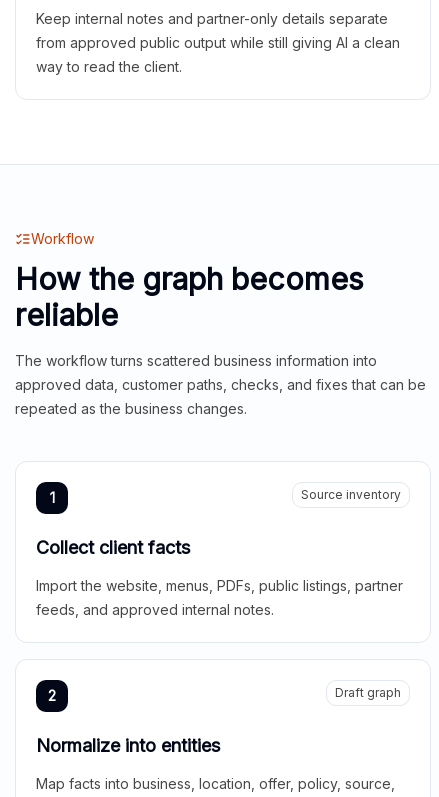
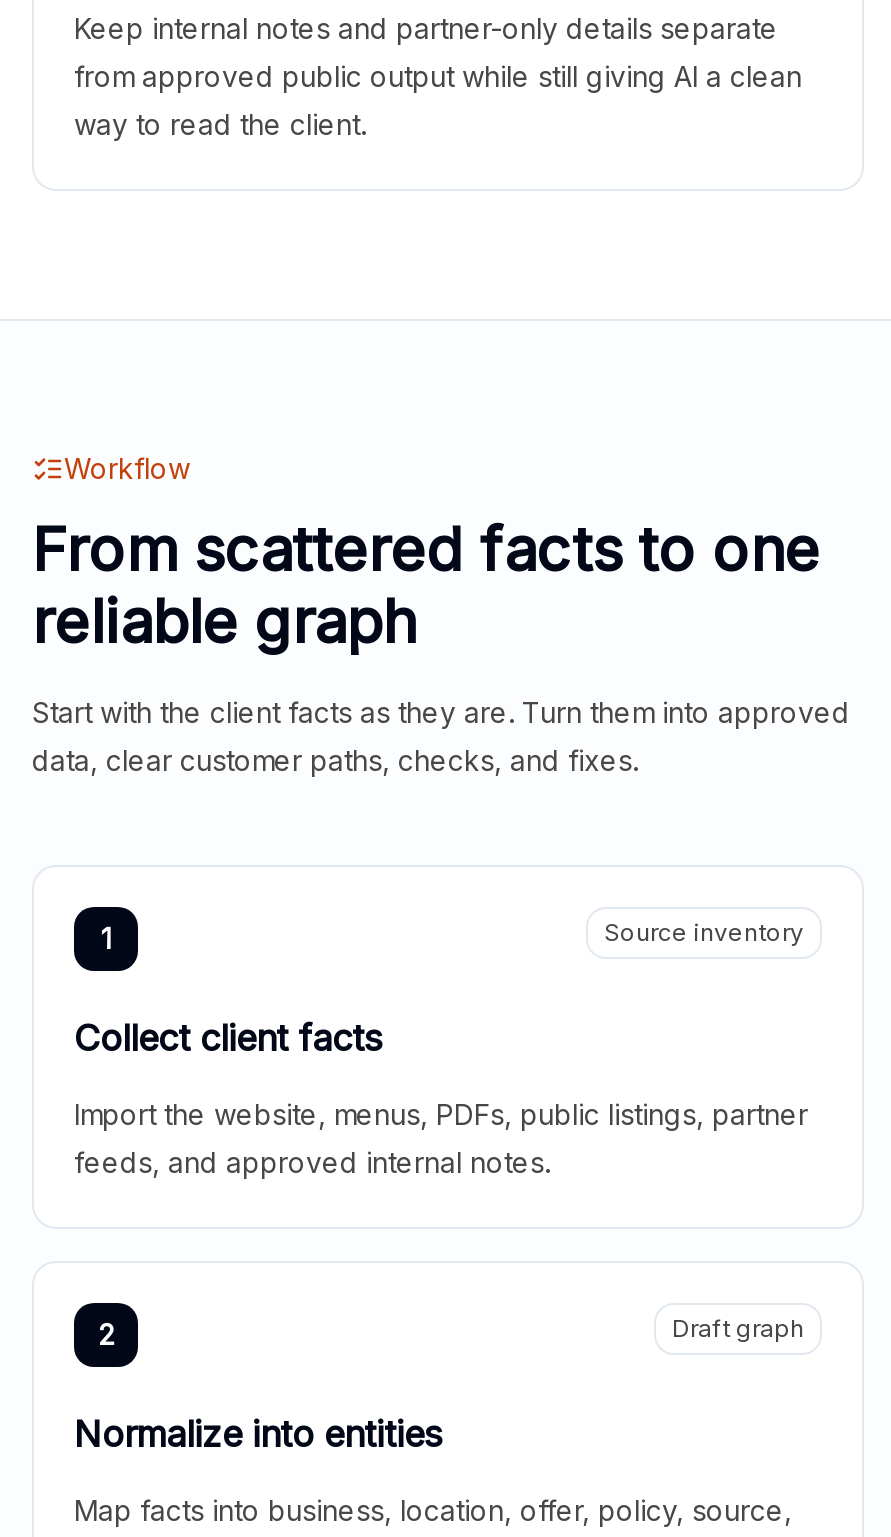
- How the graph becomes
- reliable
+ From scattered facts to one
+ reliable graph

- The workflow turns scattered business information into
- approved data, customer paths, checks, and fixes that can be
- repeated as the business changes.
+ Start with the client facts as they are. Turn them into approved
+ data, clear customer paths, checks, and fixes.
